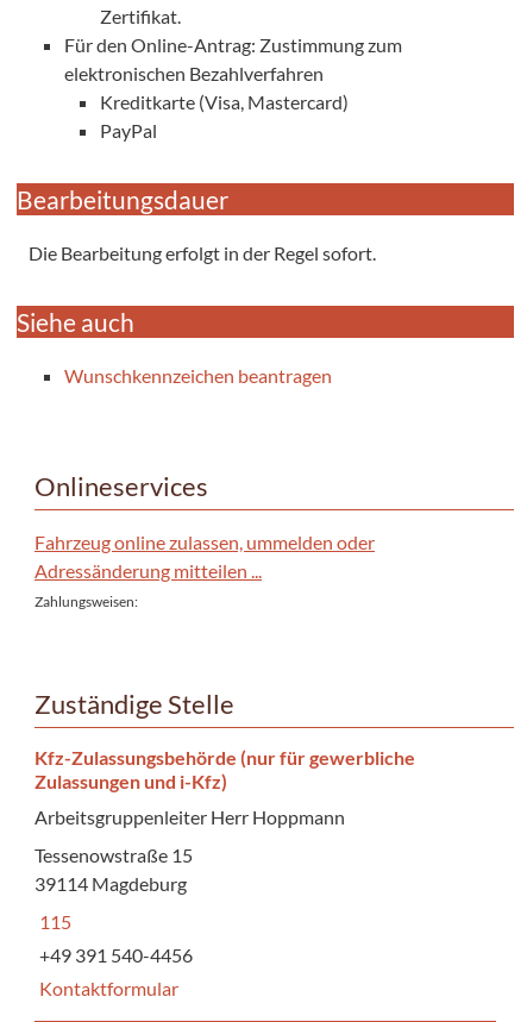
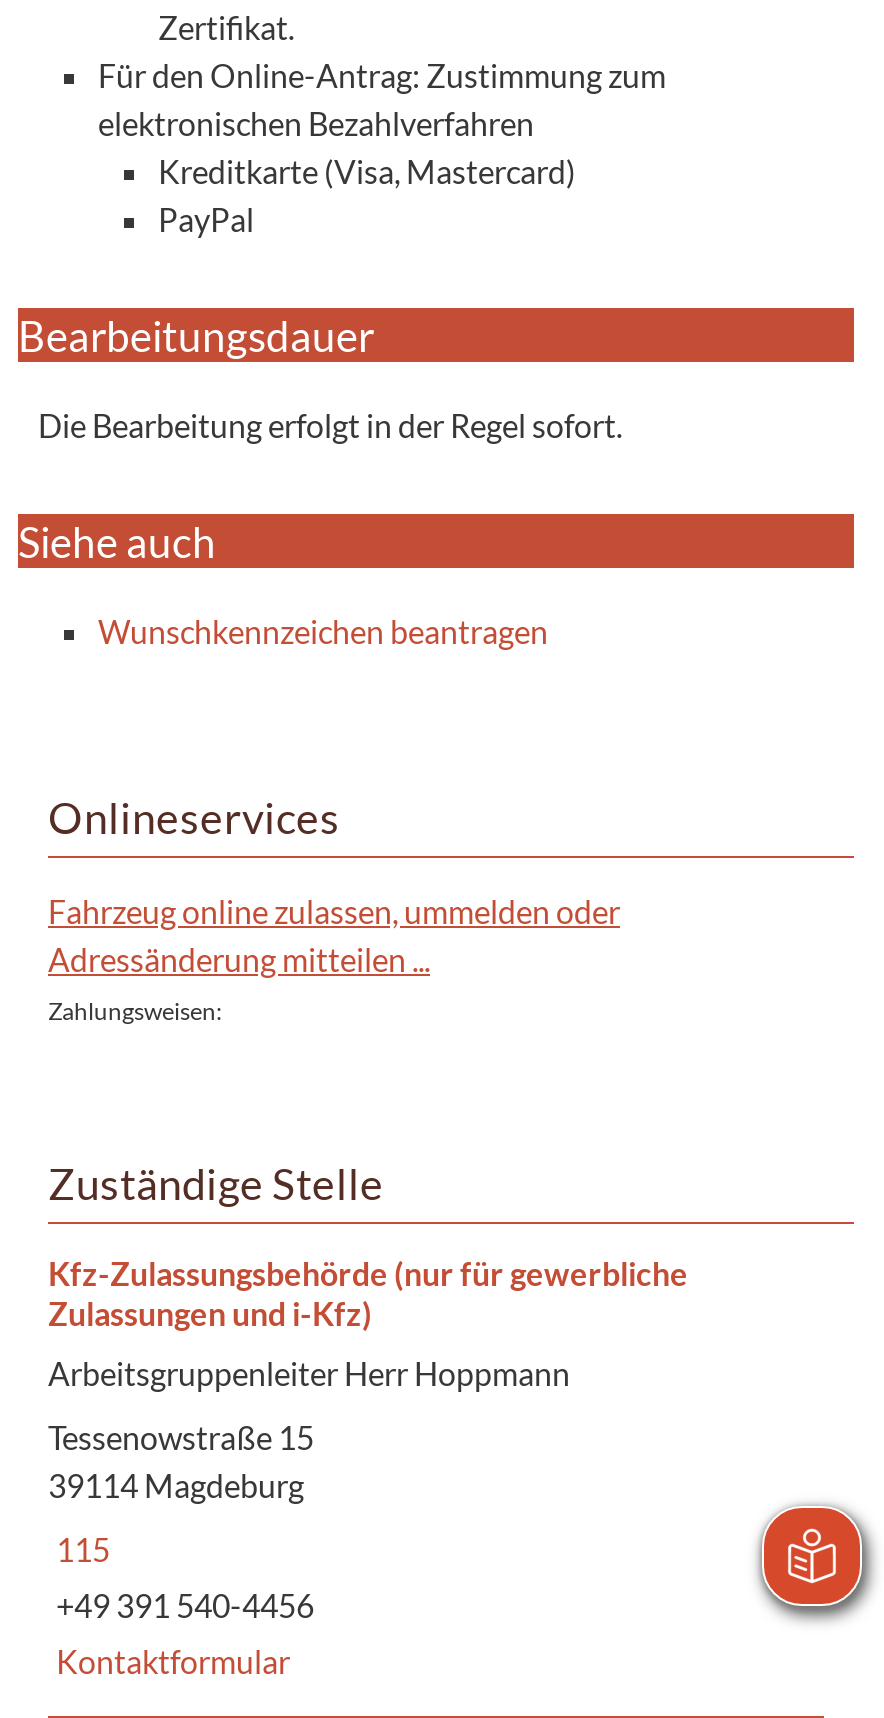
+ [image]
